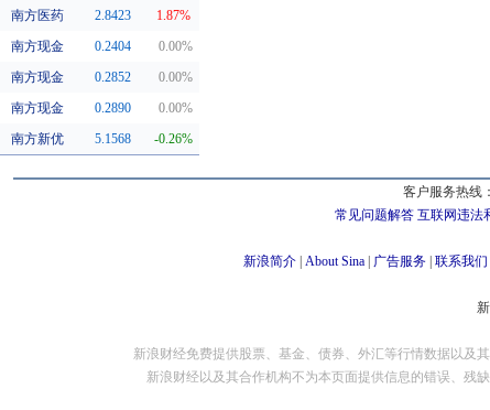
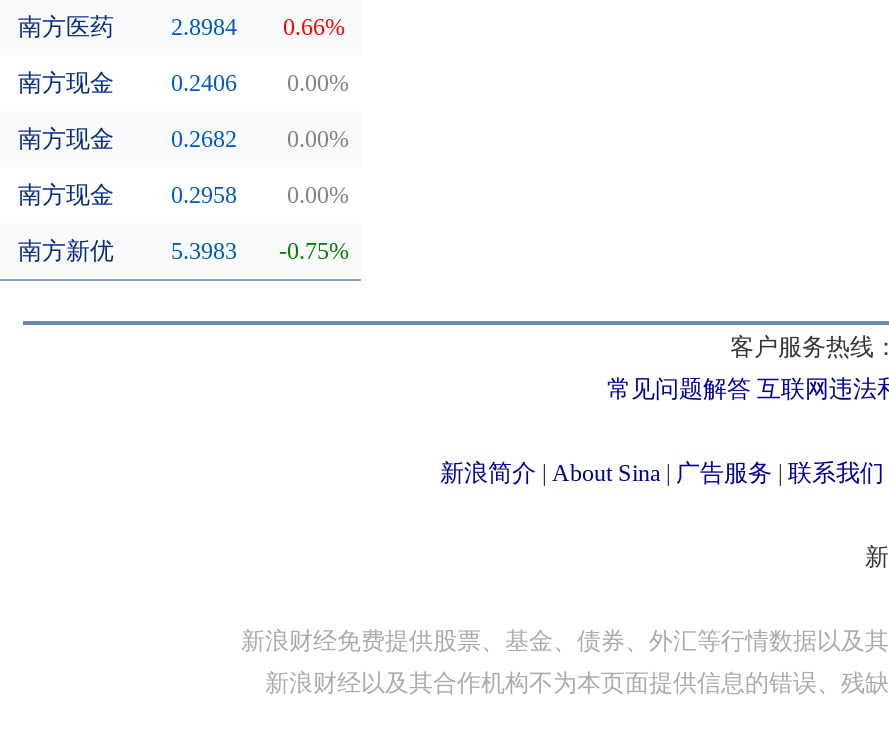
- 2.8423
+ 2.8984

- 1.87%
+ 0.66%

- 0.2404 0.00%
+ 0.2406 0.00%

- 0.2852 0.00%
+ 0.2682 0.00%

- 0.2890 0.00%
+ 0.2958 0.00%

- 5.1568
+ 5.3983

- -0.26%
+ -0.75%
